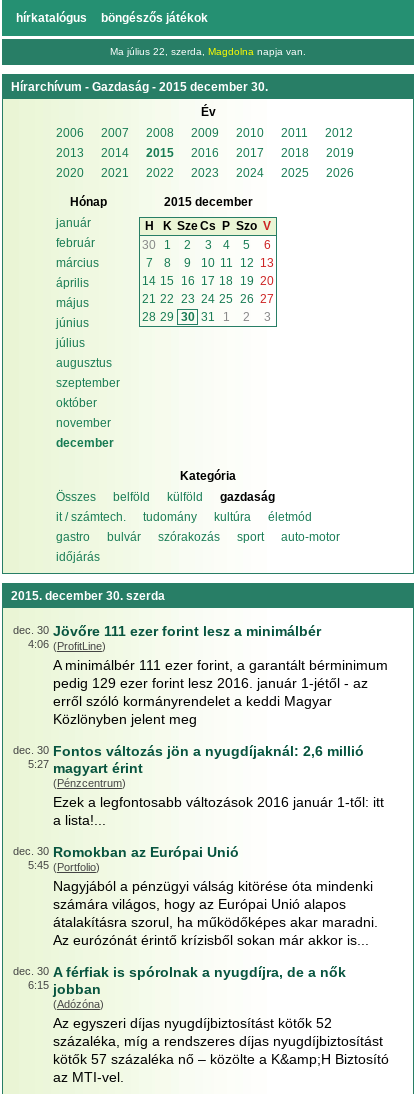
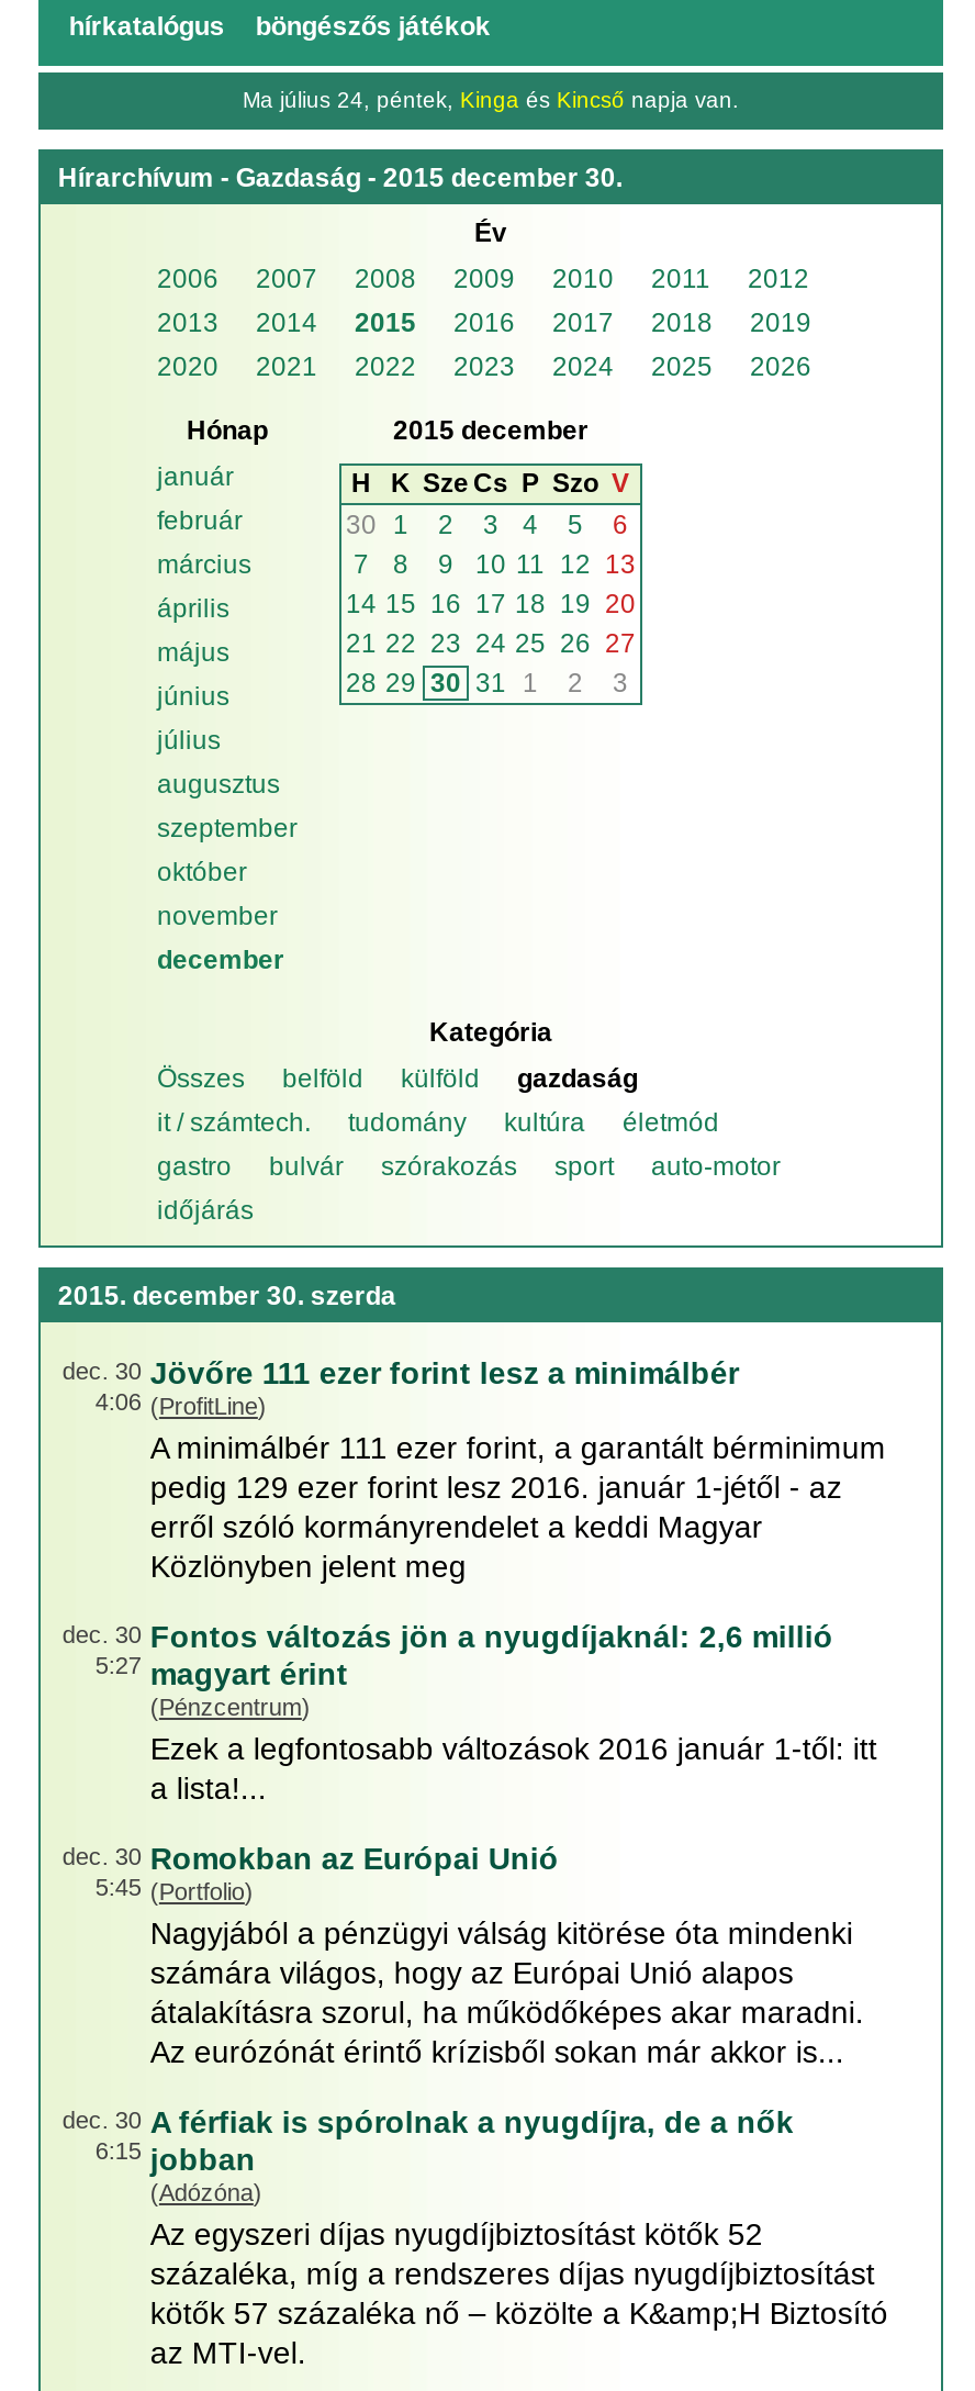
- Ma július 22, szerda, Magdolna napja van.
+ Ma július 24, péntek, Kinga és Kincső napja van.
